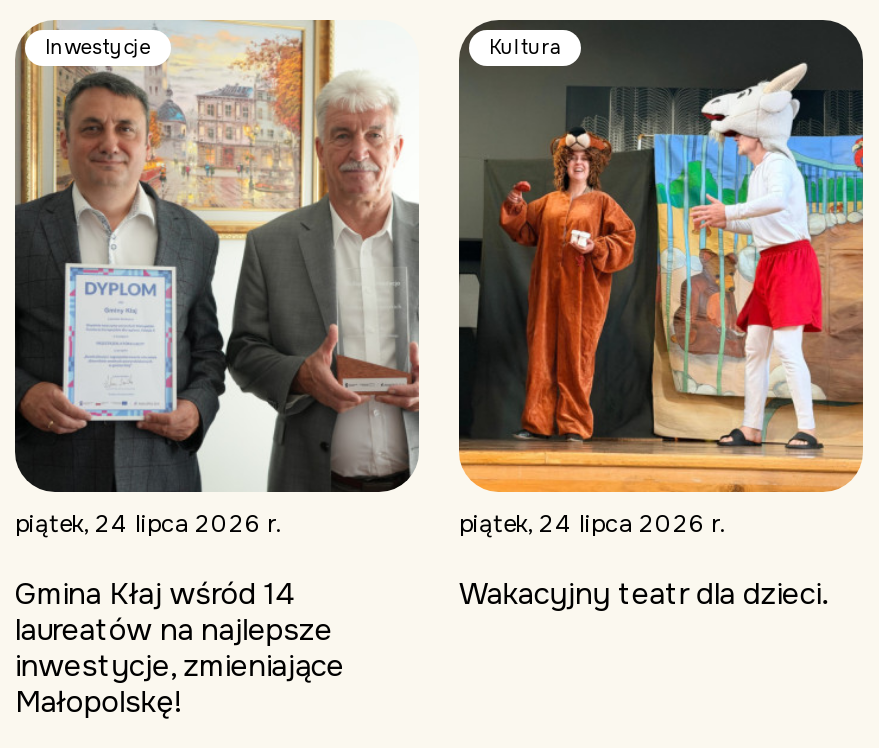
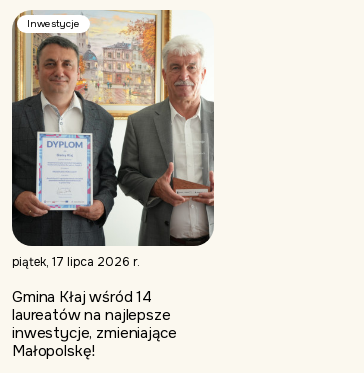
- [image]
- Kultura

- piątek, 24 lipca 2026 r.
+ piątek, 17 lipca 2026 r.

- piątek, 24 lipca 2026 r.
- Wakacyjny teatr dla dzieci.
